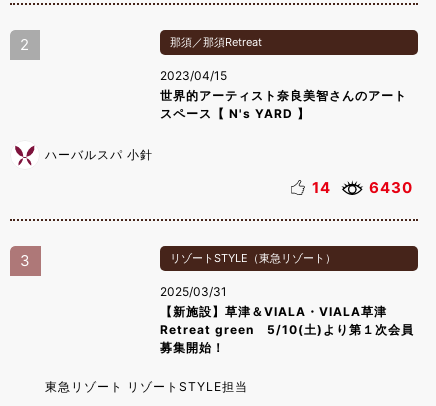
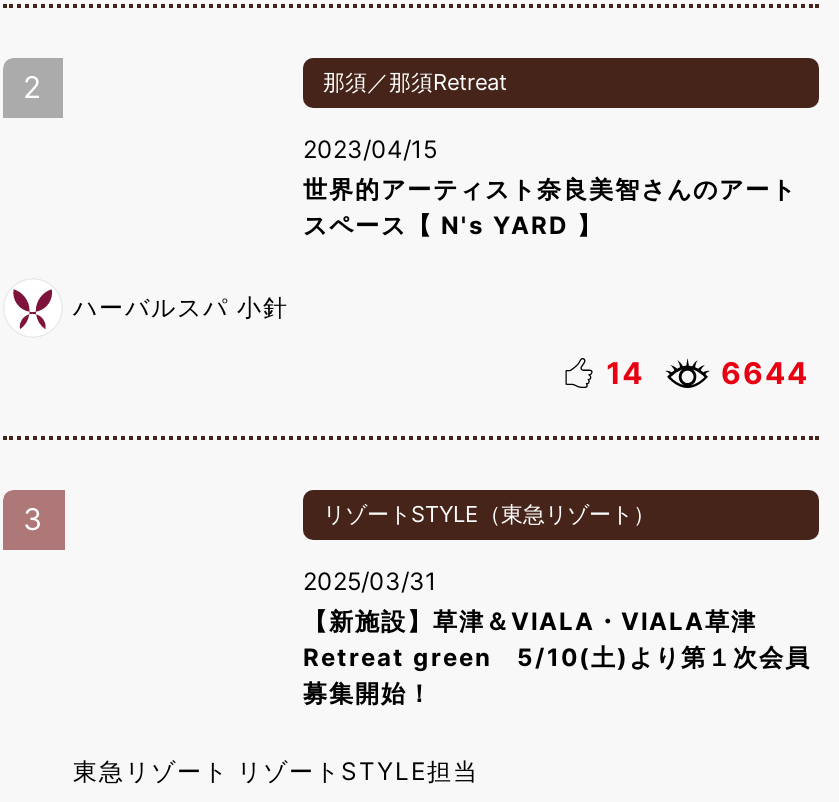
- 6430
+ 6644
